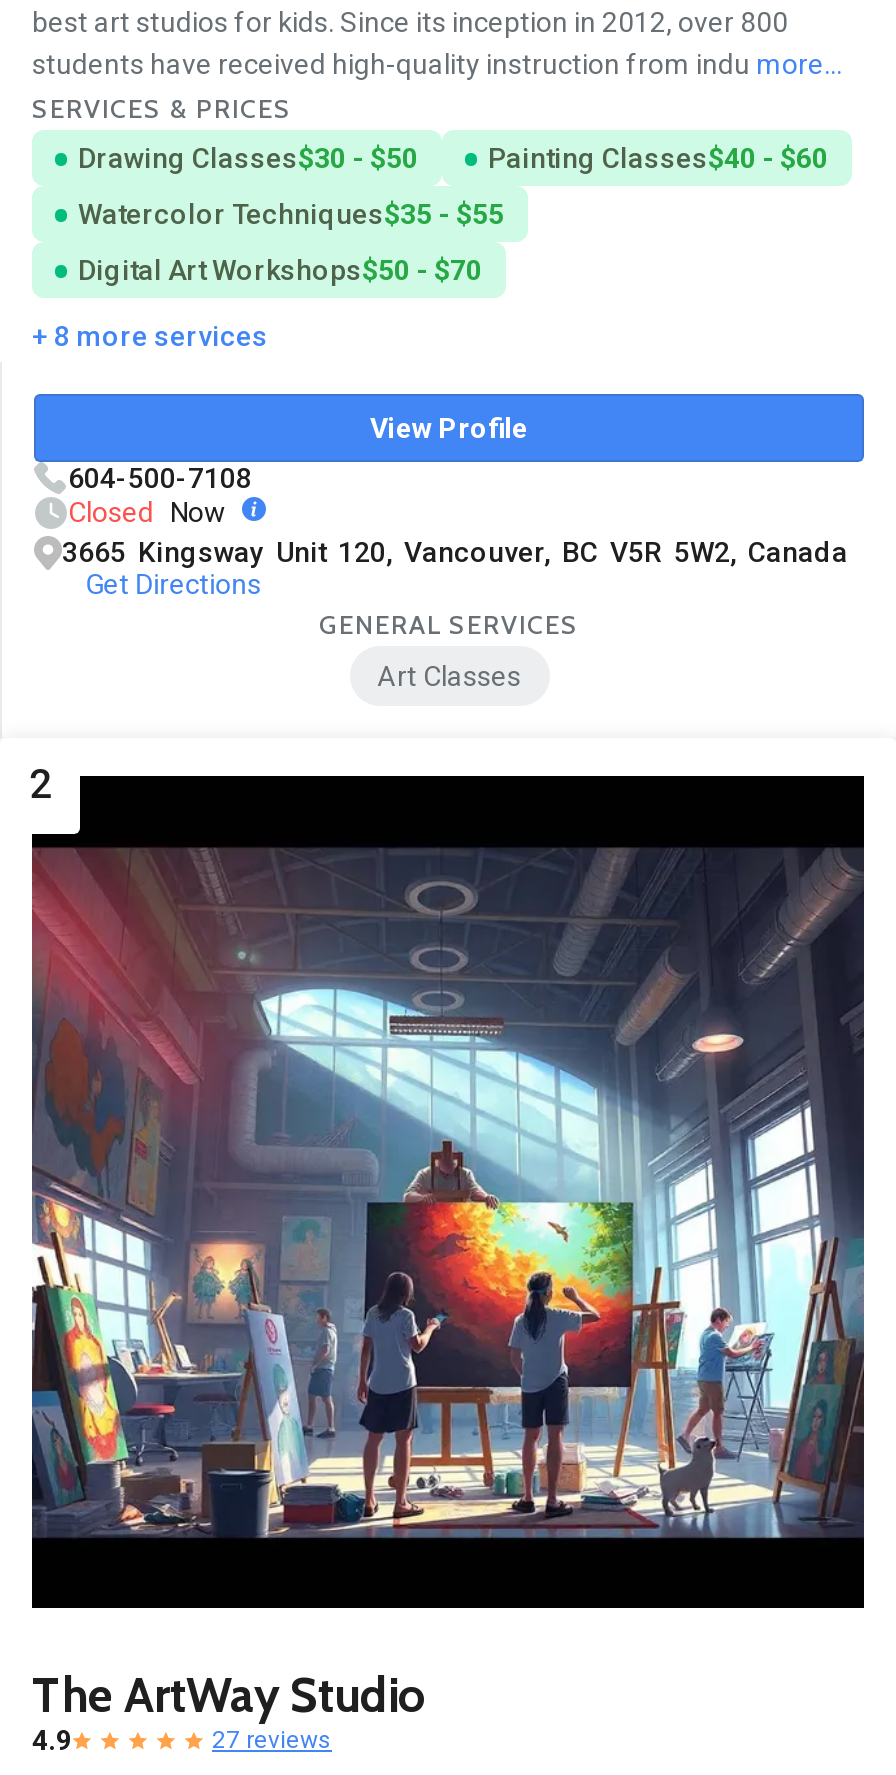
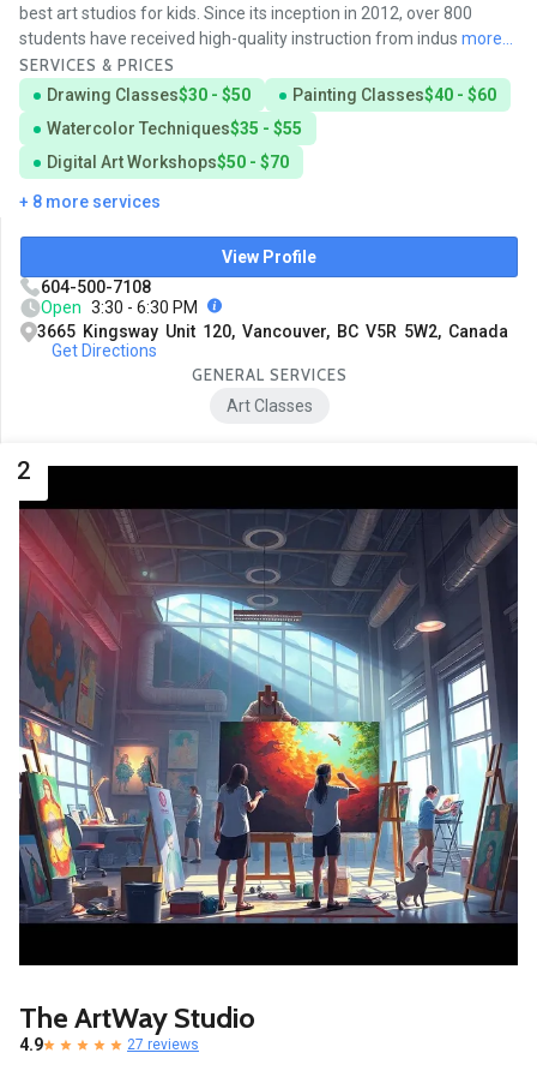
- students have received high-quality instruction from indu more...
+ students have received high-quality instruction from indus more...

- Closed Now
+ Open 3:30 - 6:30 PM
